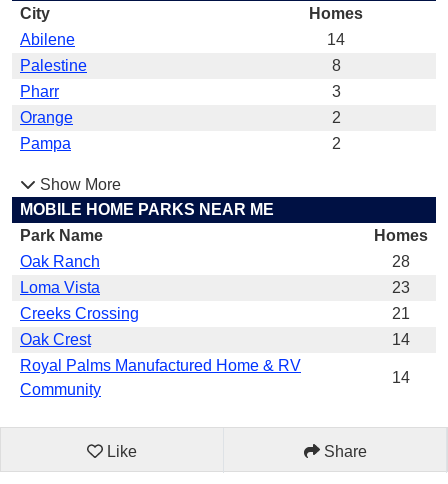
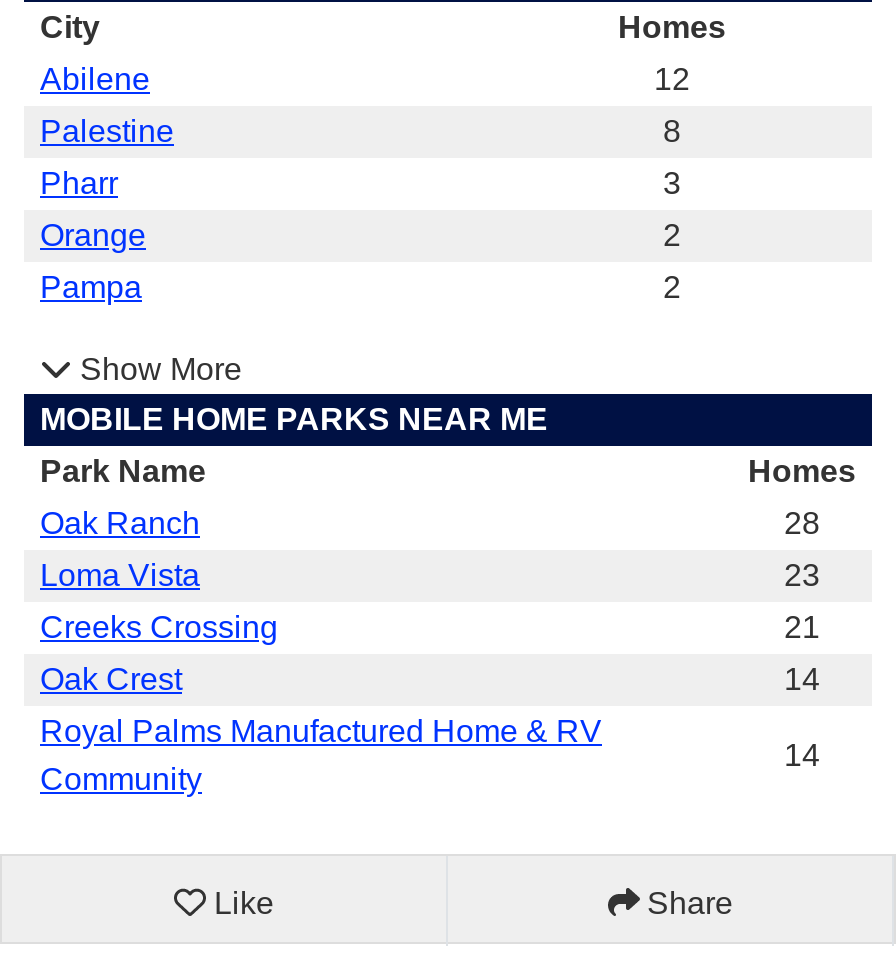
- 14
+ 12
